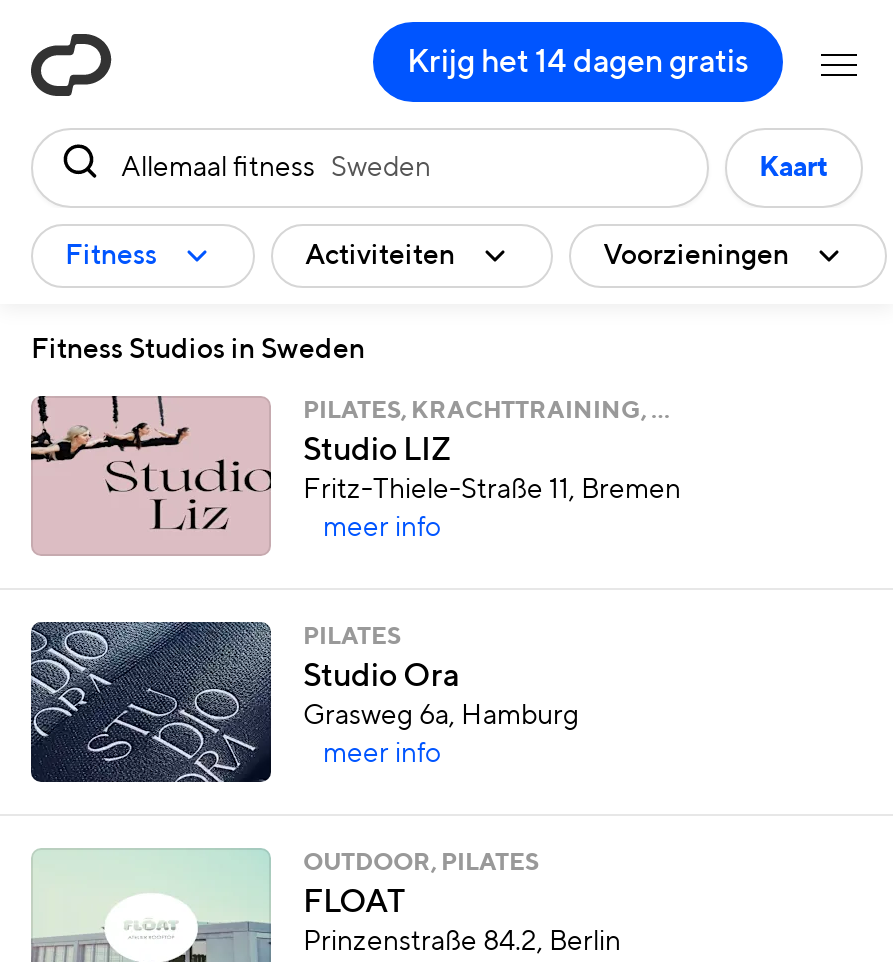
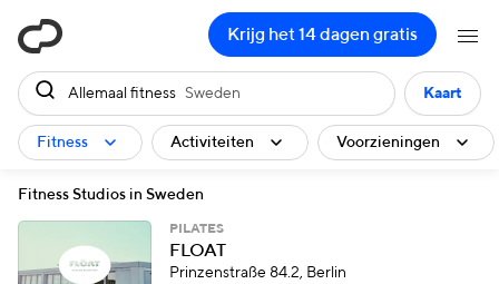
- [image]
- PILATES, KRACHTTRAINING, …
- Studio LIZ
- Fritz-Thiele-Straße 11, Bremen
- meer info

- [image]
- Studio Ora
- Grasweg 6a, Hamburg
- meer info

- OUTDOOR, PILATES
